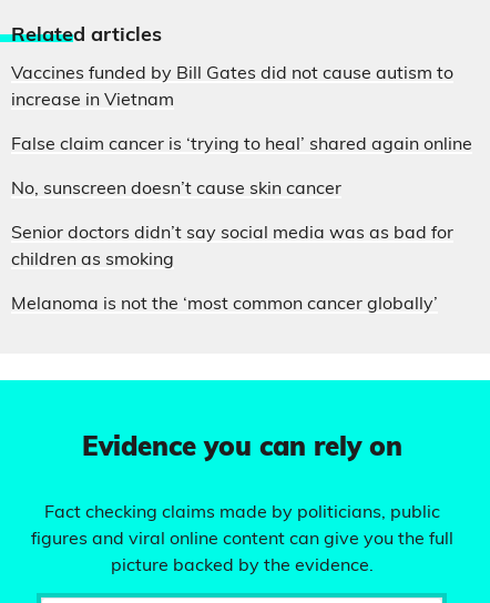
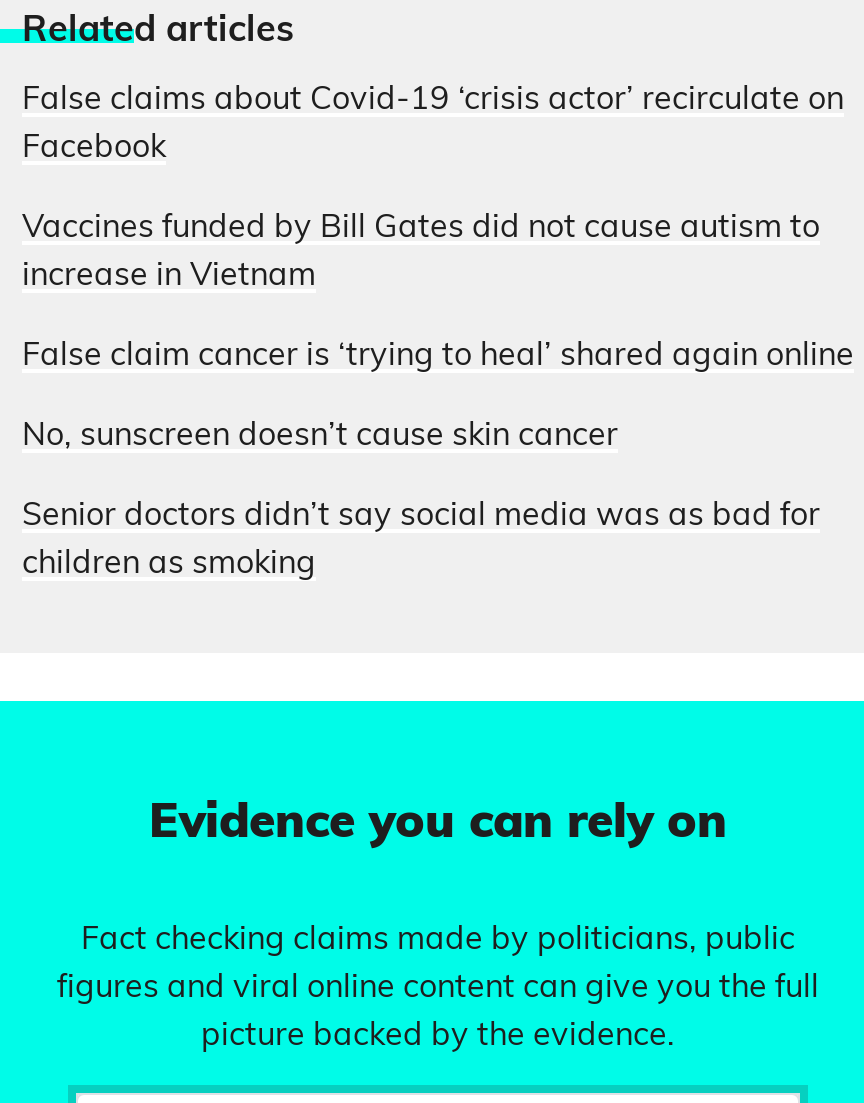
+ False claims about Covid-19 ‘crisis actor’ recirculate on
+ Facebook

moved down: Vaccines funded by Bill Gates did not cause autism to | increase in Vietnam | False claim cancer is ‘trying to heal’ shared again online | No, sunscreen doesn’t cause skin cancer | Senior doctors didn’t say social media was as bad for | children as smoking

- Melanoma is not the ‘most common cancer globally’
